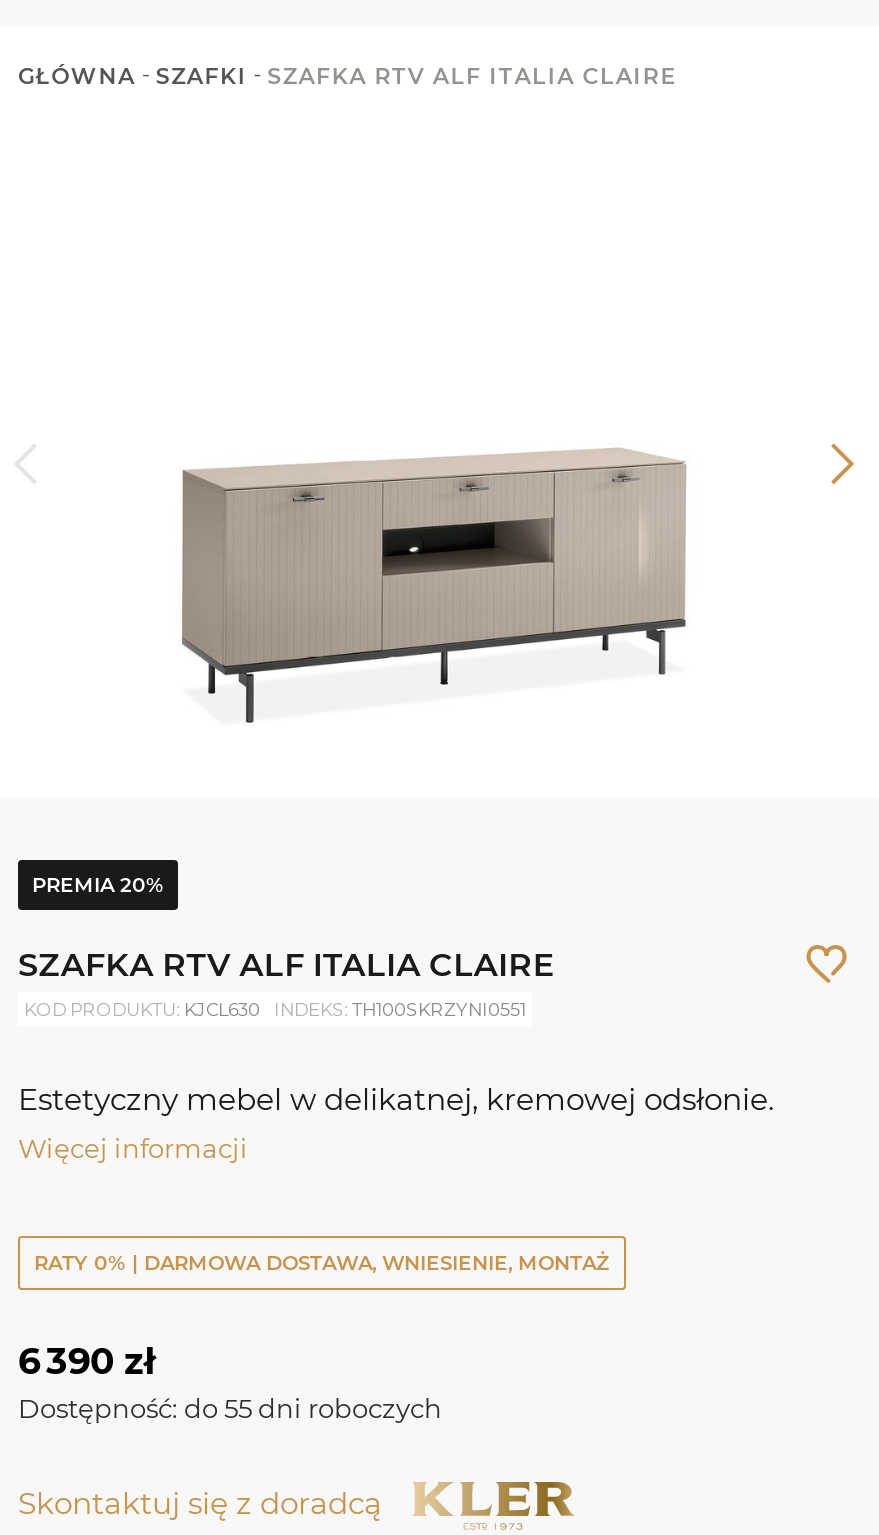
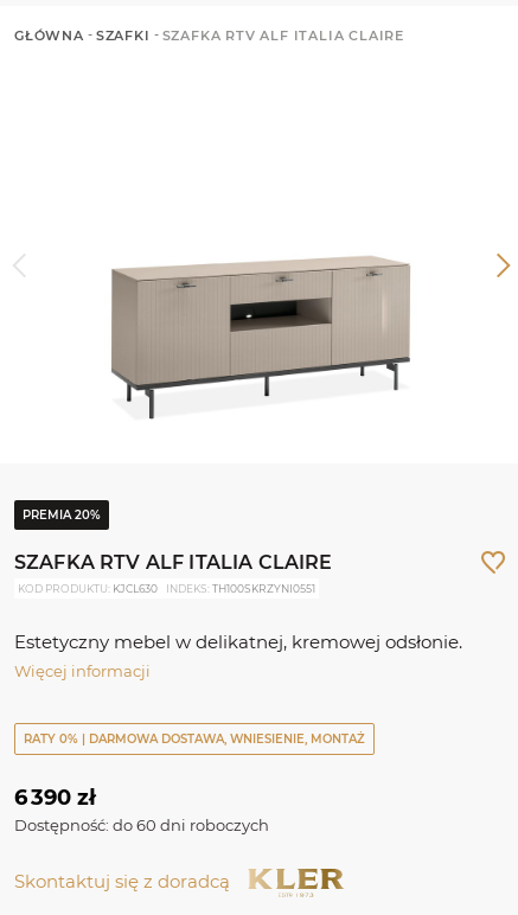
- Dostępność: do 55 dni roboczych
+ Dostępność: do 60 dni roboczych
